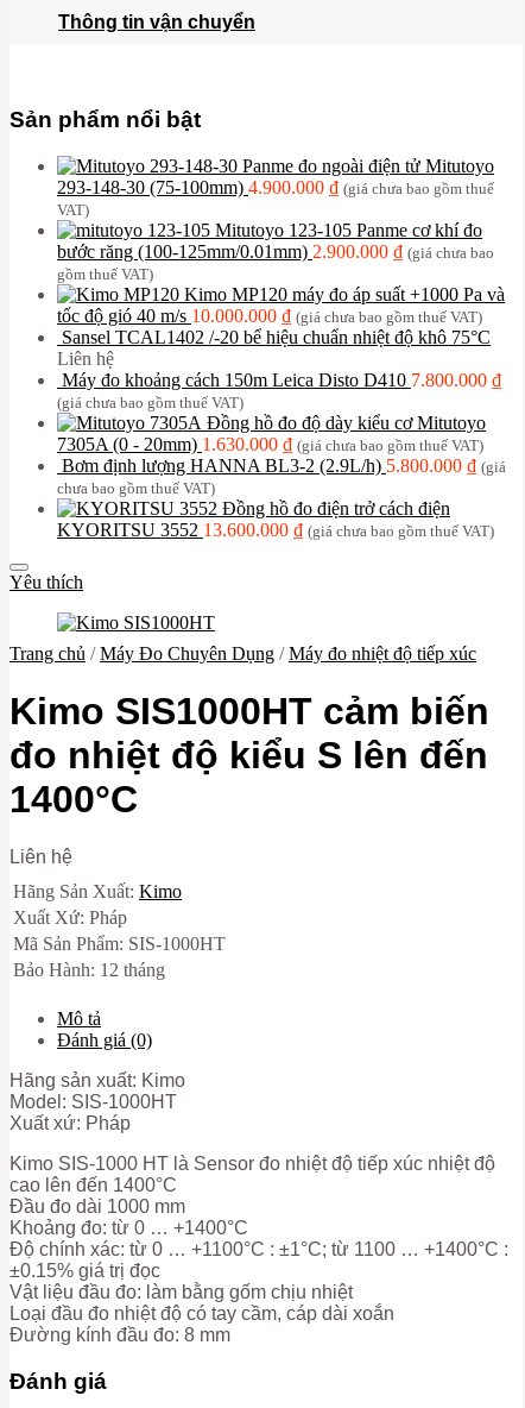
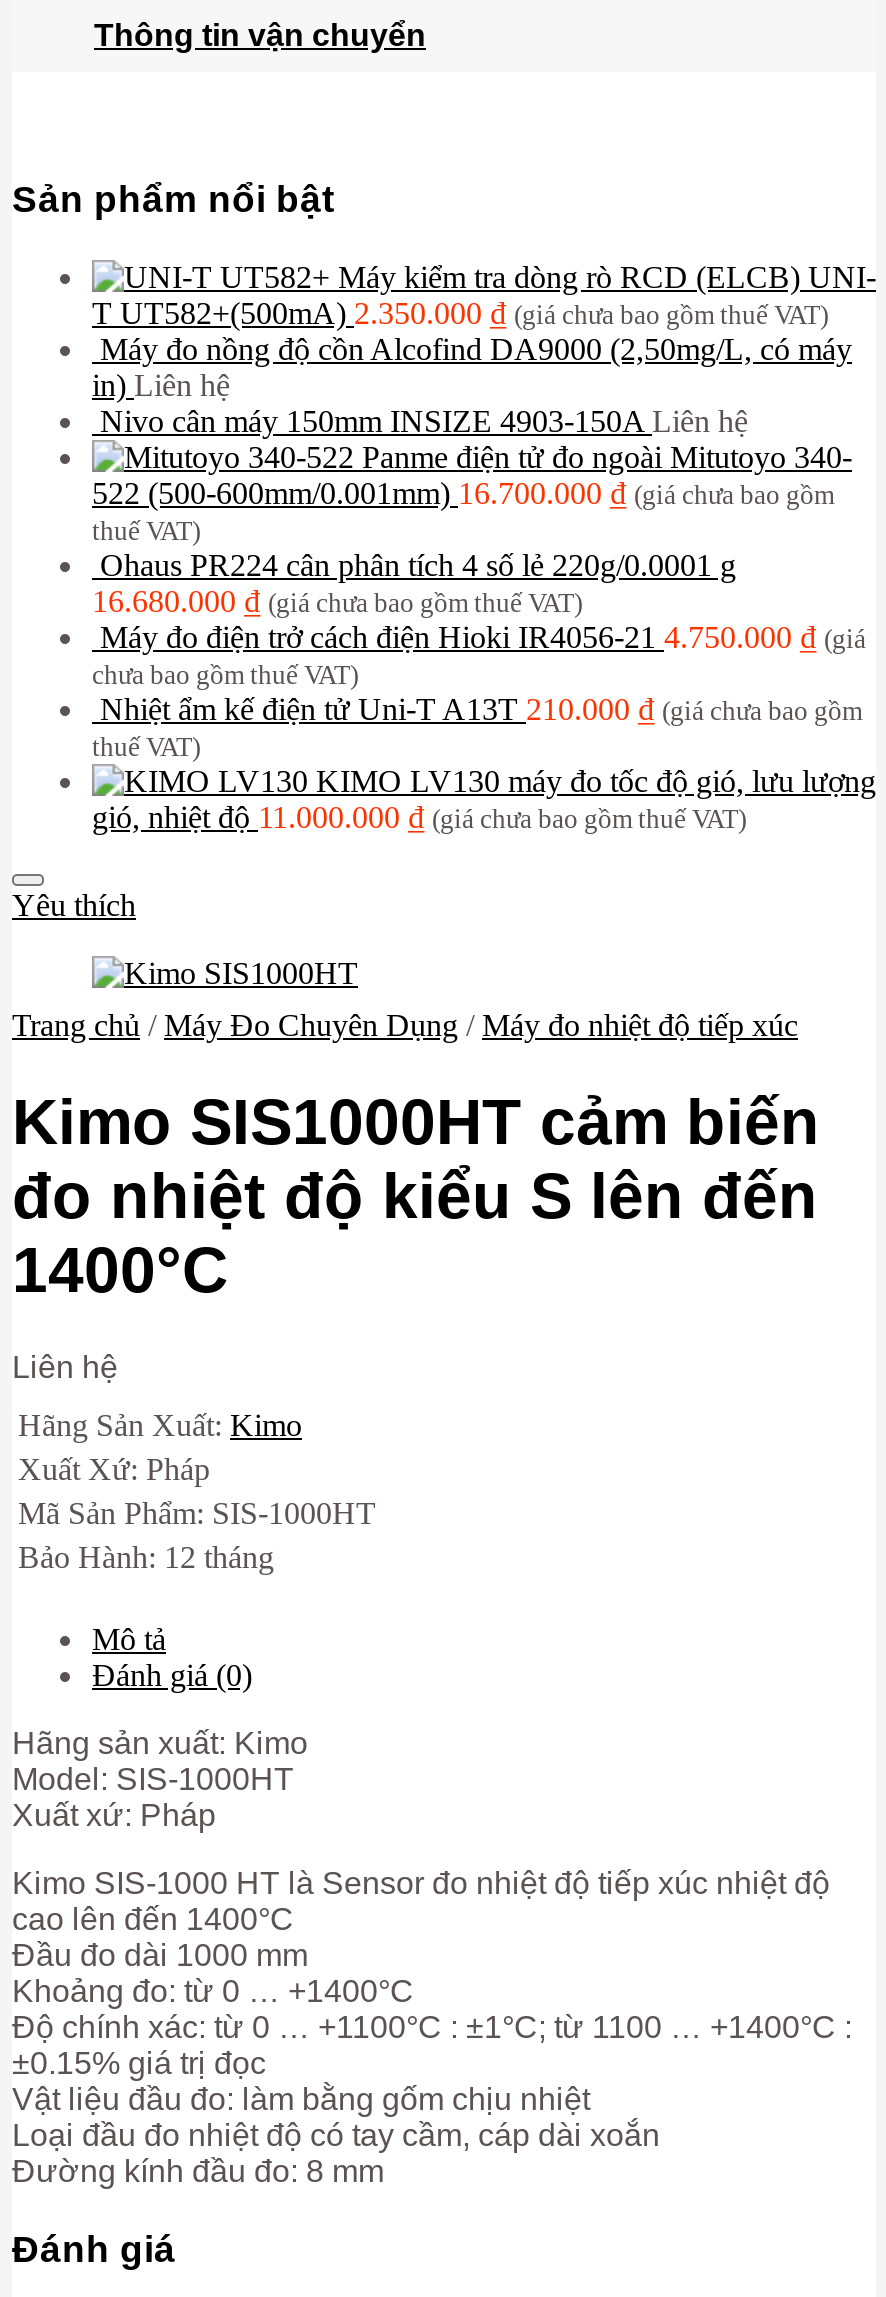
- Panme đo ngoài điện tử Mitutoyo
- 293-148-30 (75-100mm) 4.900.000 ₫ (giá chưa bao gồm thuế
- VAT)
- Mitutoyo 123-105 Panme cơ khí đo
- bước răng (100-125mm/0.01mm) 2.900.000 ₫ (giá chưa bao
- gồm thuế VAT)
- Kimo MP120 máy đo áp suất +1000 Pa và
- tốc độ gió 40 m/s 10.000.000 ₫ (giá chưa bao gồm thuế VAT)
- Sansel TCAL1402 /-20 bể hiệu chuẩn nhiệt độ khô 75°C
- Liên hệ
- Máy đo khoảng cách 150m Leica Disto D410 7.800.000 ₫
- (giá chưa bao gồm thuế VAT)
- Đồng hồ đo độ dày kiểu cơ Mitutoyo
- 7305A (0 - 20mm) 1.630.000 ₫ (giá chưa bao gồm thuế VAT)
- Bơm định lượng HANNA BL3-2 (2.9L/h) 5.800.000 ₫ (giá
+ Máy kiểm tra dòng rò RCD (ELCB) UNI-
+ T UT582+(500mA) 2.350.000 ₫ (giá chưa bao gồm thuế VAT)
+ Máy đo nồng độ cồn Alcofind DA9000 (2,50mg/L, có máy
+ in) Liên hệ
+ Nivo cân máy 150mm INSIZE 4903-150A Liên hệ
+ Panme điện tử đo ngoài Mitutoyo 340-
+ 522 (500-600mm/0.001mm) 16.700.000 ₫ (giá chưa bao gồm
+ thuế VAT)
+ Ohaus PR224 cân phân tích 4 số lẻ 220g/0.0001 g
+ 16.680.000 ₫ (giá chưa bao gồm thuế VAT)
+ Máy đo điện trở cách điện Hioki IR4056-21 4.750.000 ₫ (giá

moved up: chưa bao gồm thuế VAT)

- Đồng hồ đo điện trở cách điện
- KYORITSU 3552 13.600.000 ₫ (giá chưa bao gồm thuế VAT)
+ Nhiệt ẩm kế điện tử Uni-T A13T 210.000 ₫ (giá chưa bao gồm
+ thuế VAT)
+ KIMO LV130 máy đo tốc độ gió, lưu lượng
+ gió, nhiệt độ 11.000.000 ₫ (giá chưa bao gồm thuế VAT)
